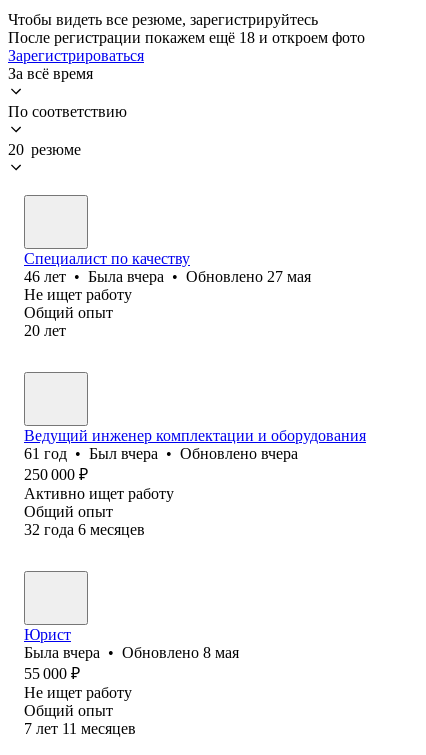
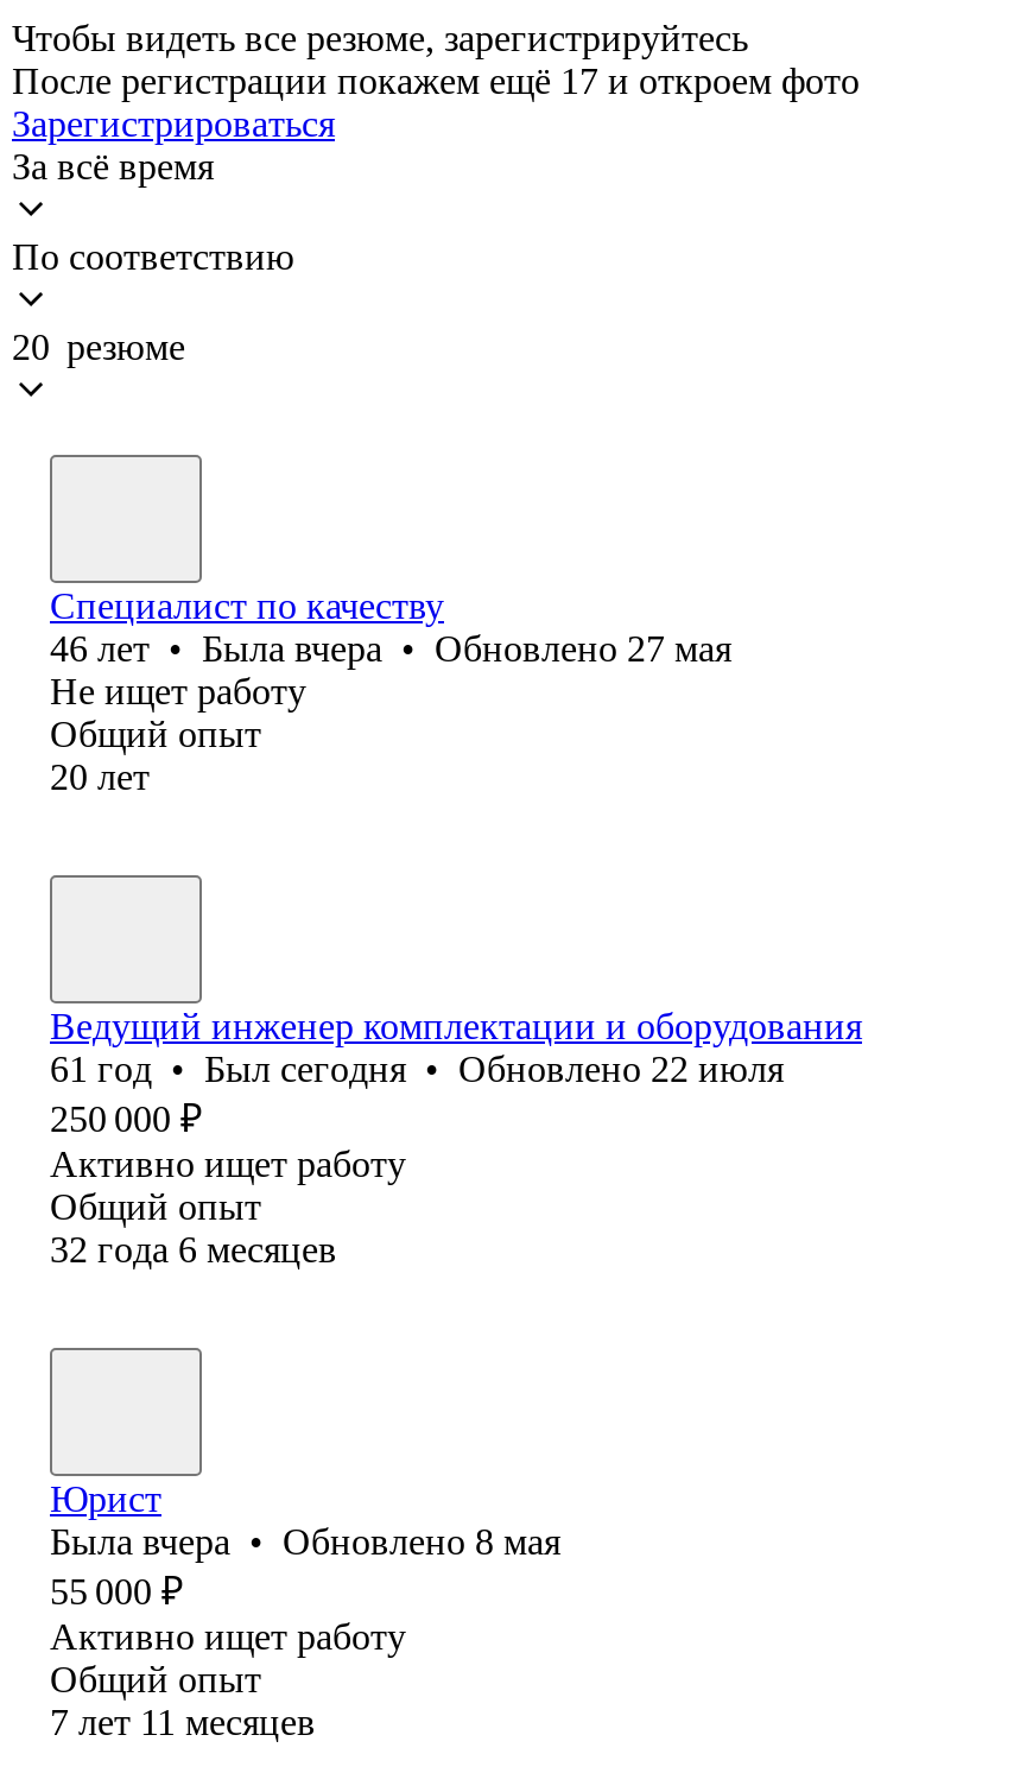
- После регистрации покажем ещё 18 и откроем фото
+ После регистрации покажем ещё 17 и откроем фото

- 61 год • Был вчера • Обновлено вчера
+ 61 год • Был сегодня • Обновлено 22 июля

- Не ищет работу
+ Активно ищет работу
